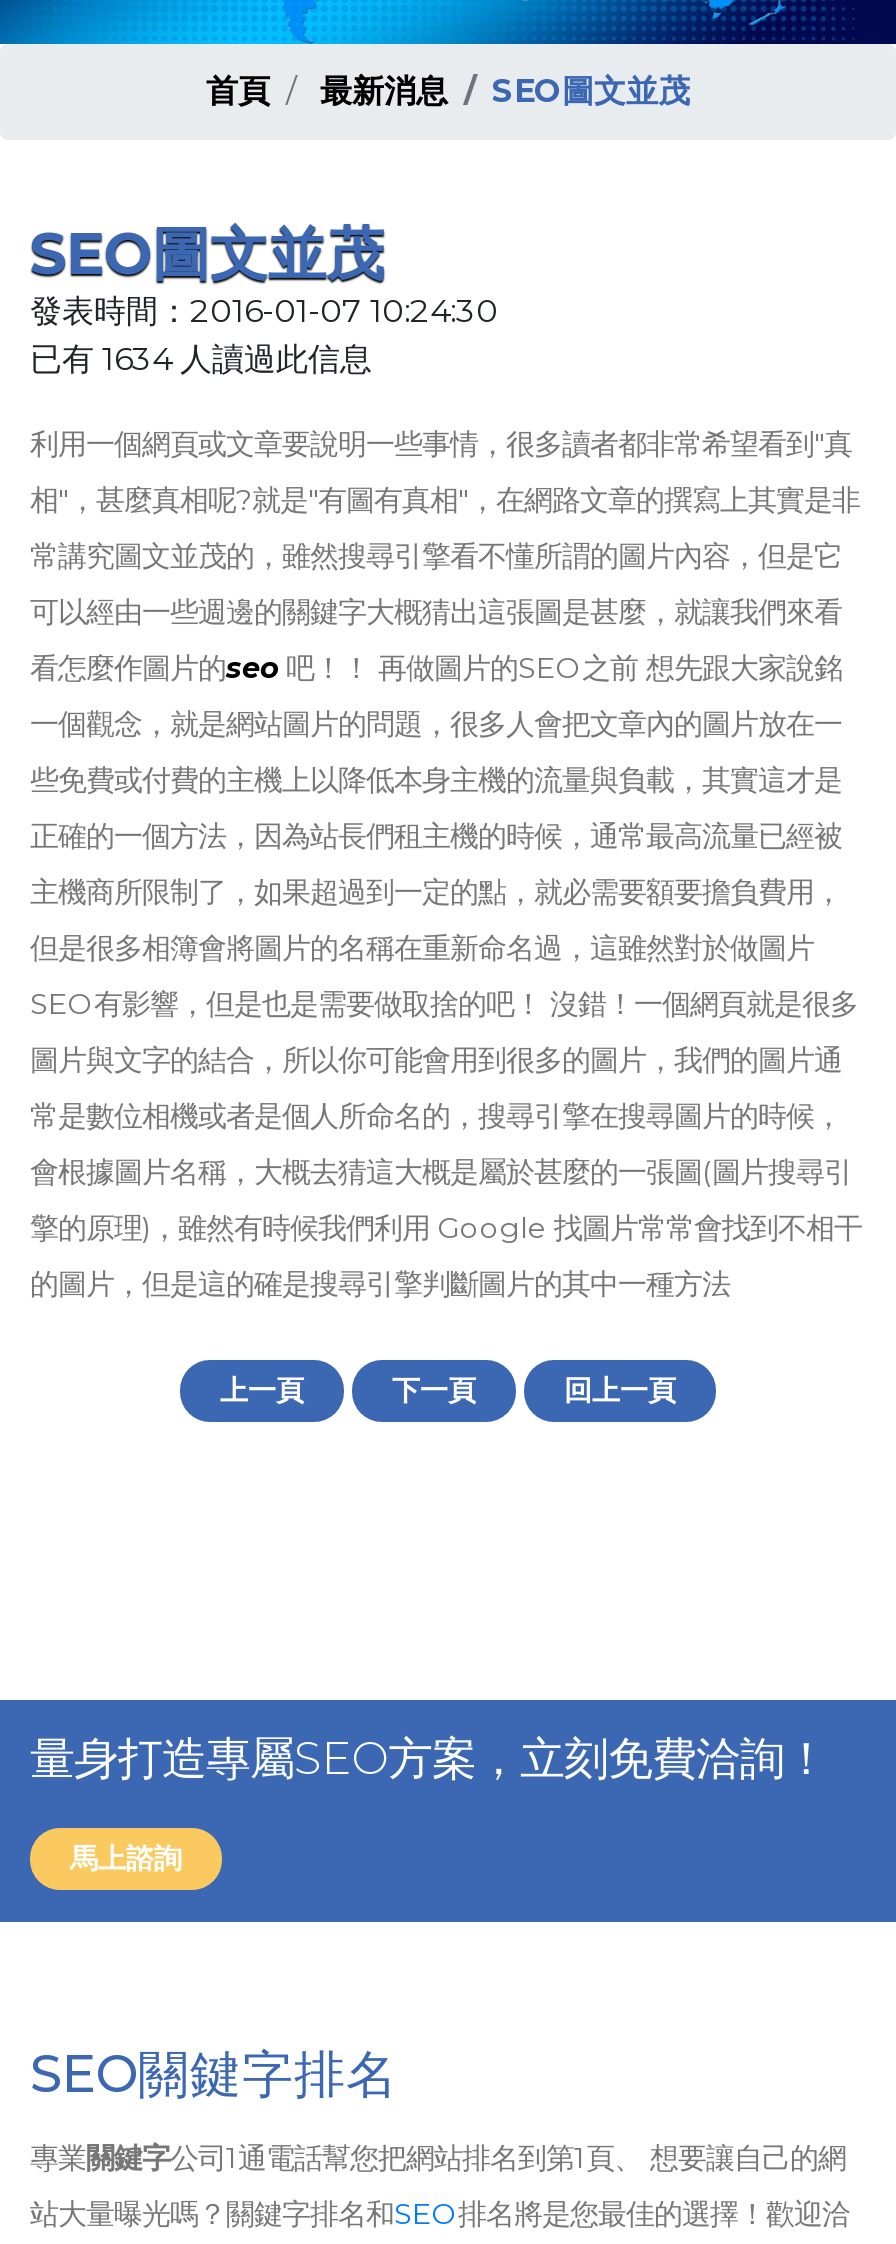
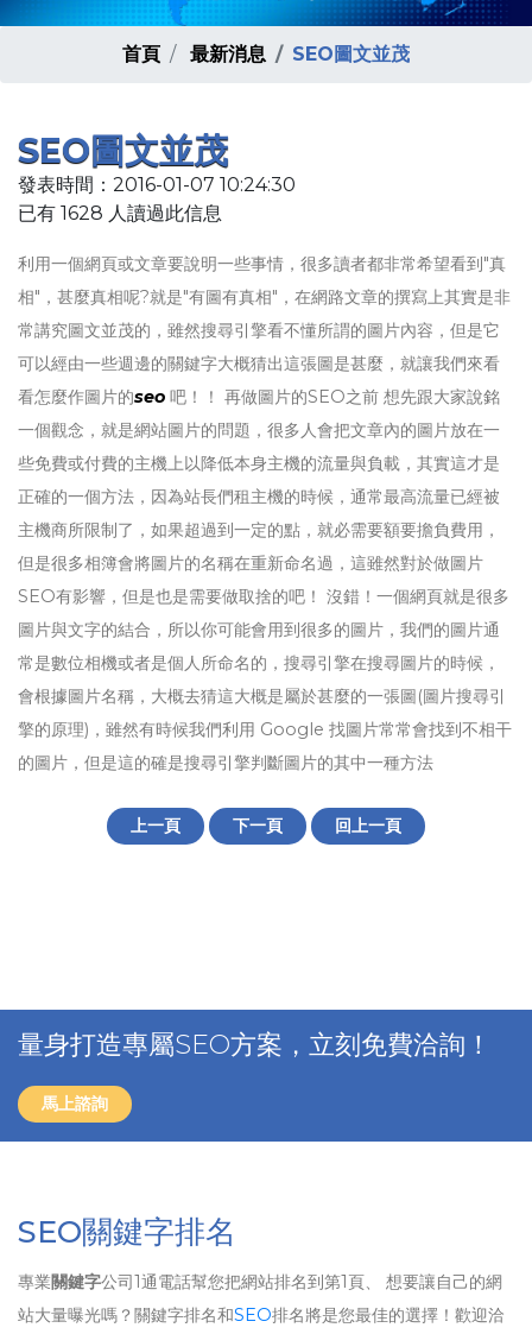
- 已有 1634 人讀過此信息
+ 已有 1628 人讀過此信息
